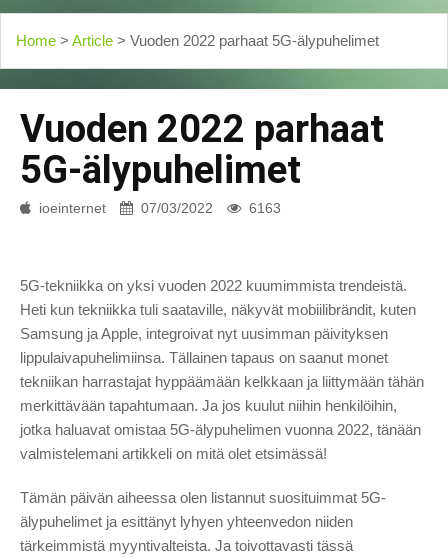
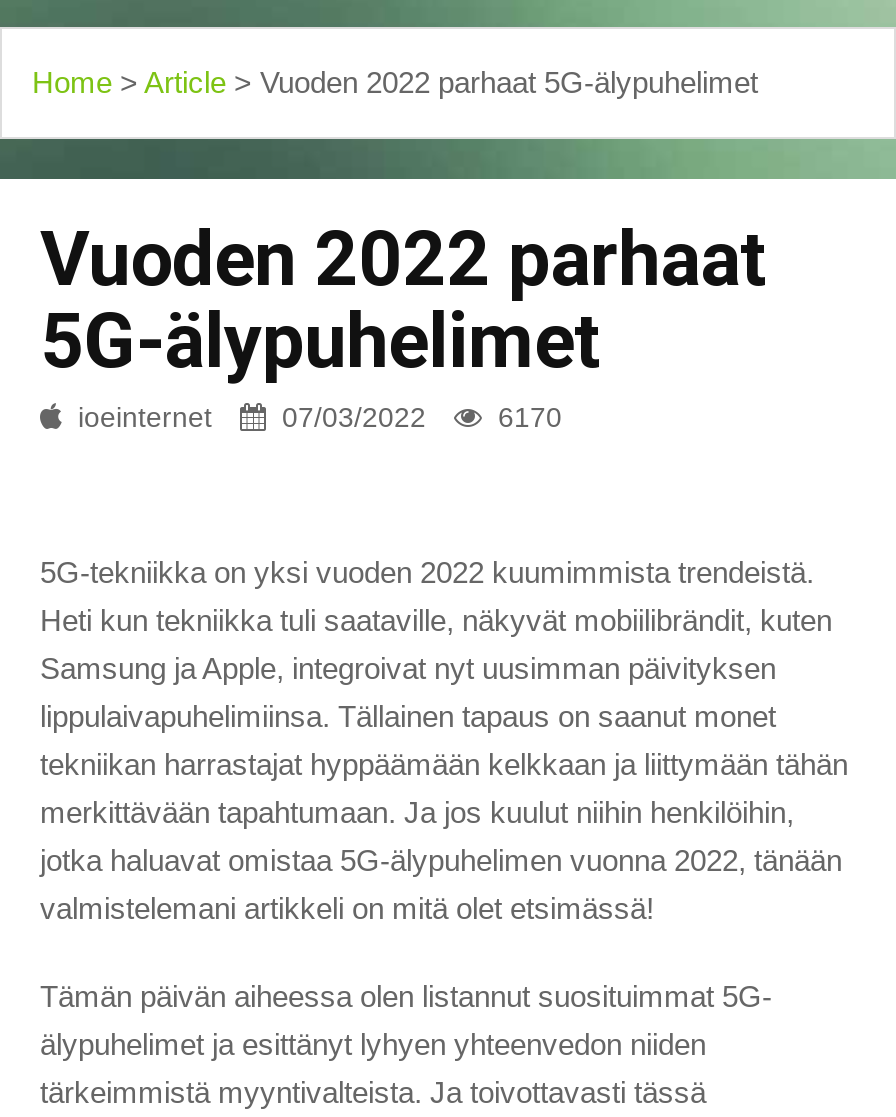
- 6163
+ 6170
